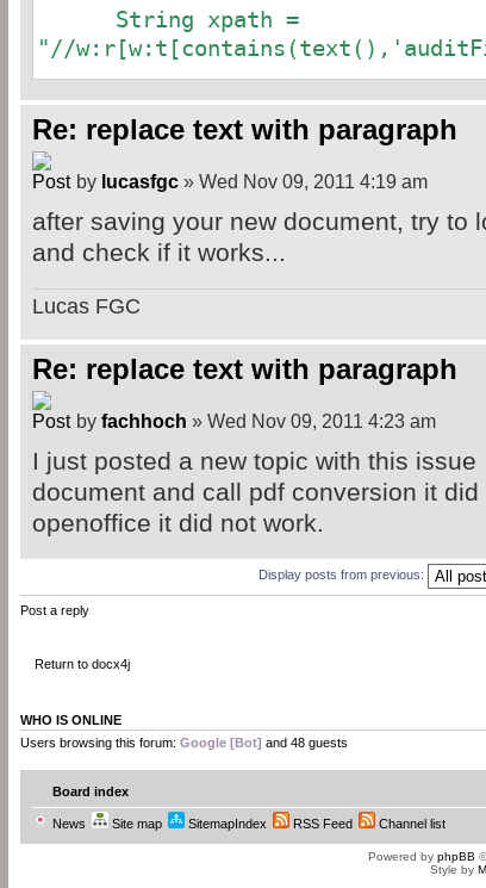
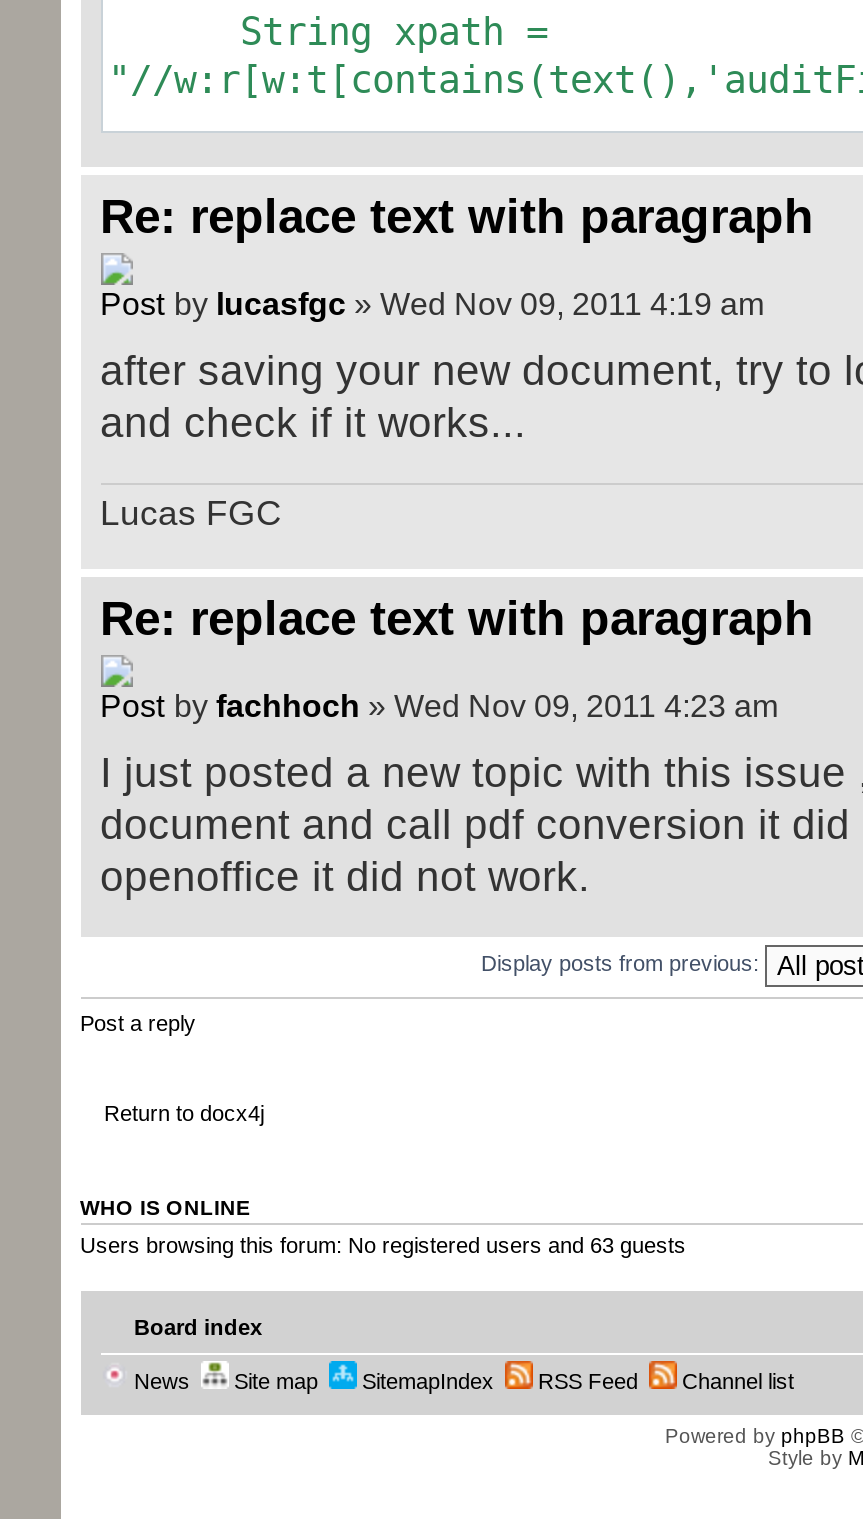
- Users browsing this forum: Google [Bot] and 48 guests
+ Users browsing this forum: No registered users and 63 guests
